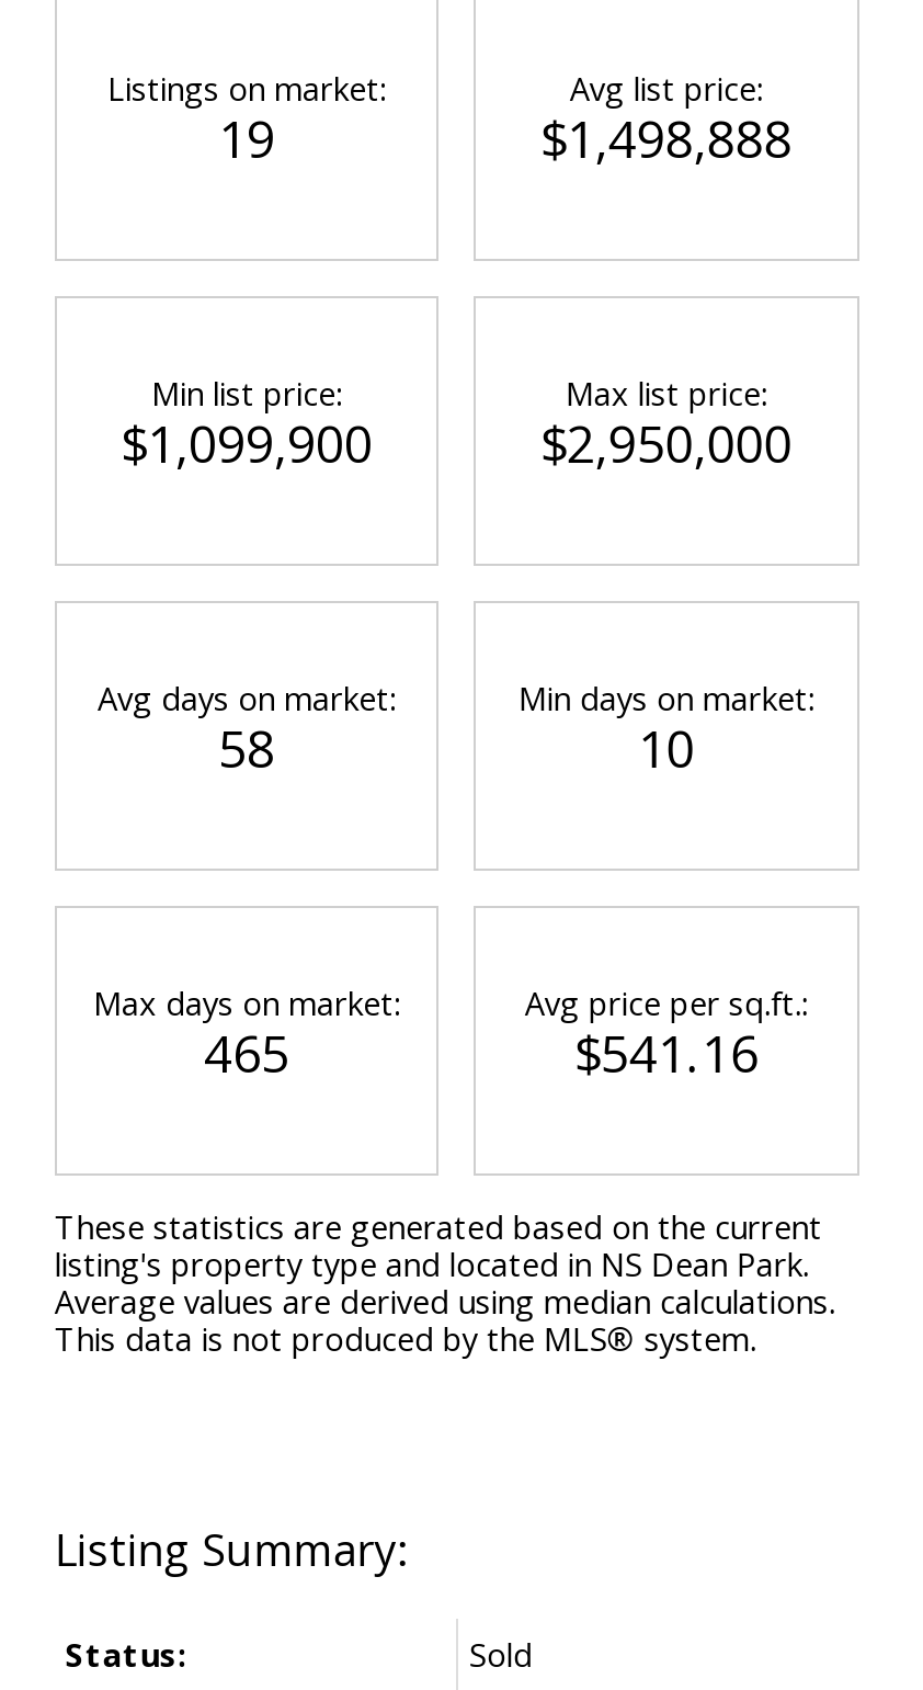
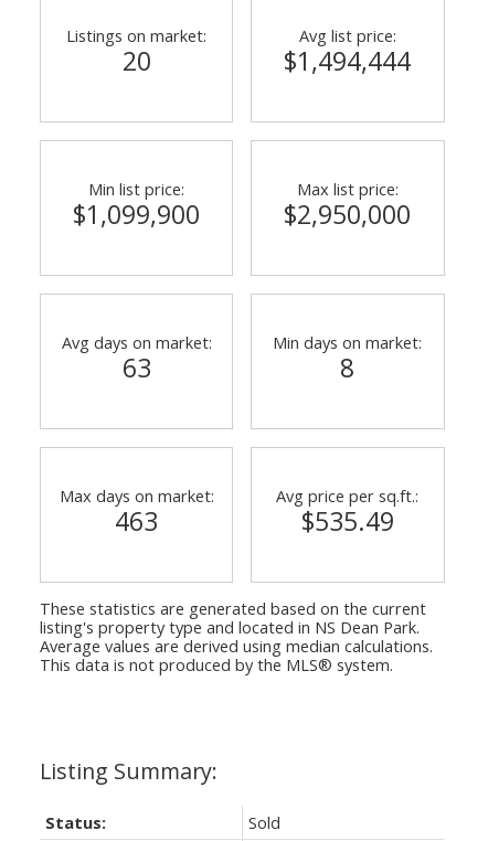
- 19
+ 20

- $1,498,888
+ $1,494,444

- 58
+ 63

- 10
+ 8

- 465
+ 463

- $541.16
+ $535.49
